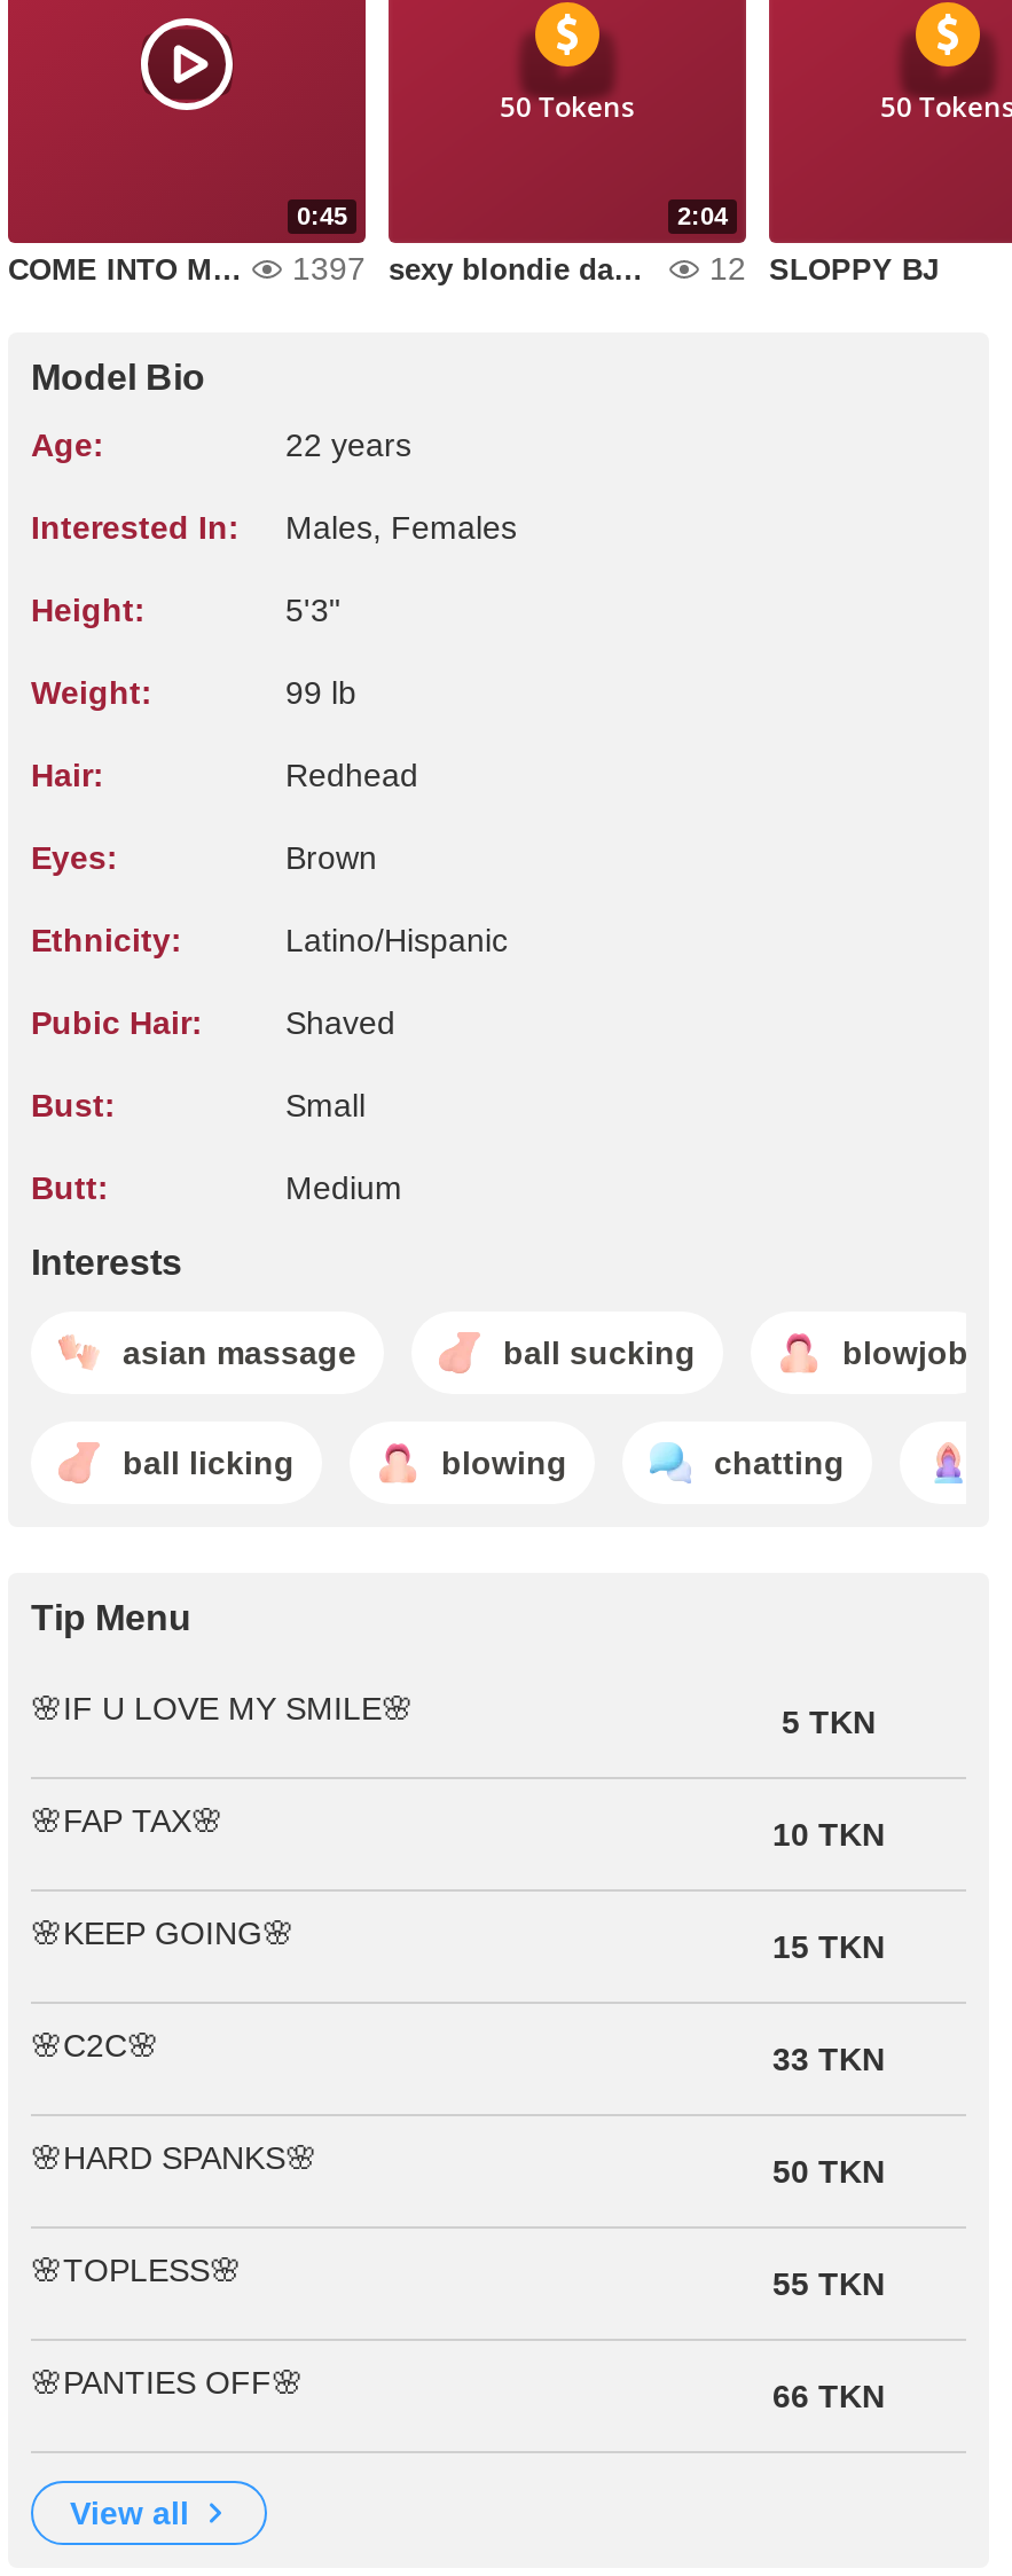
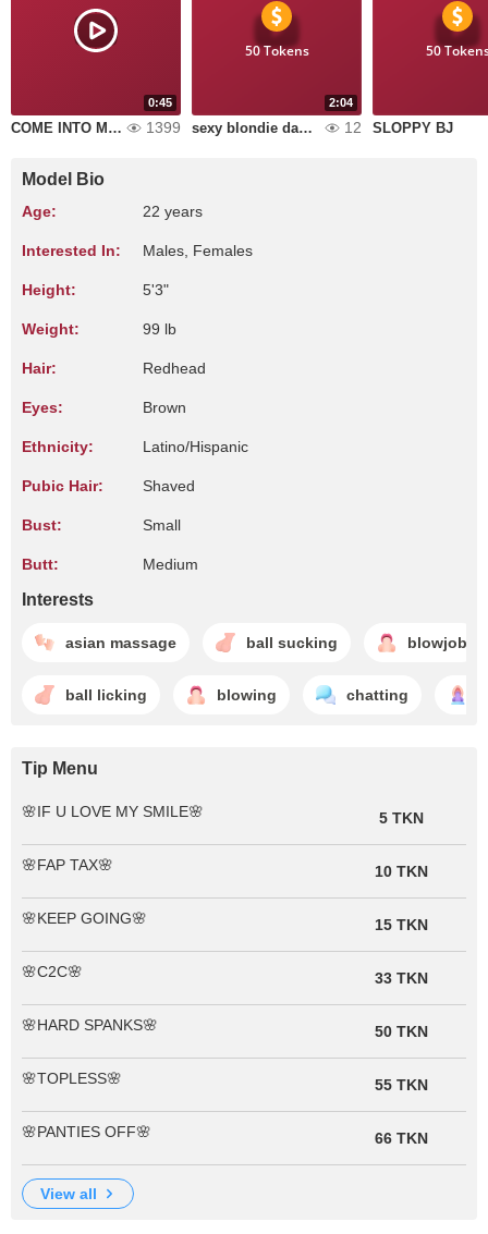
- 1397
+ 1399
